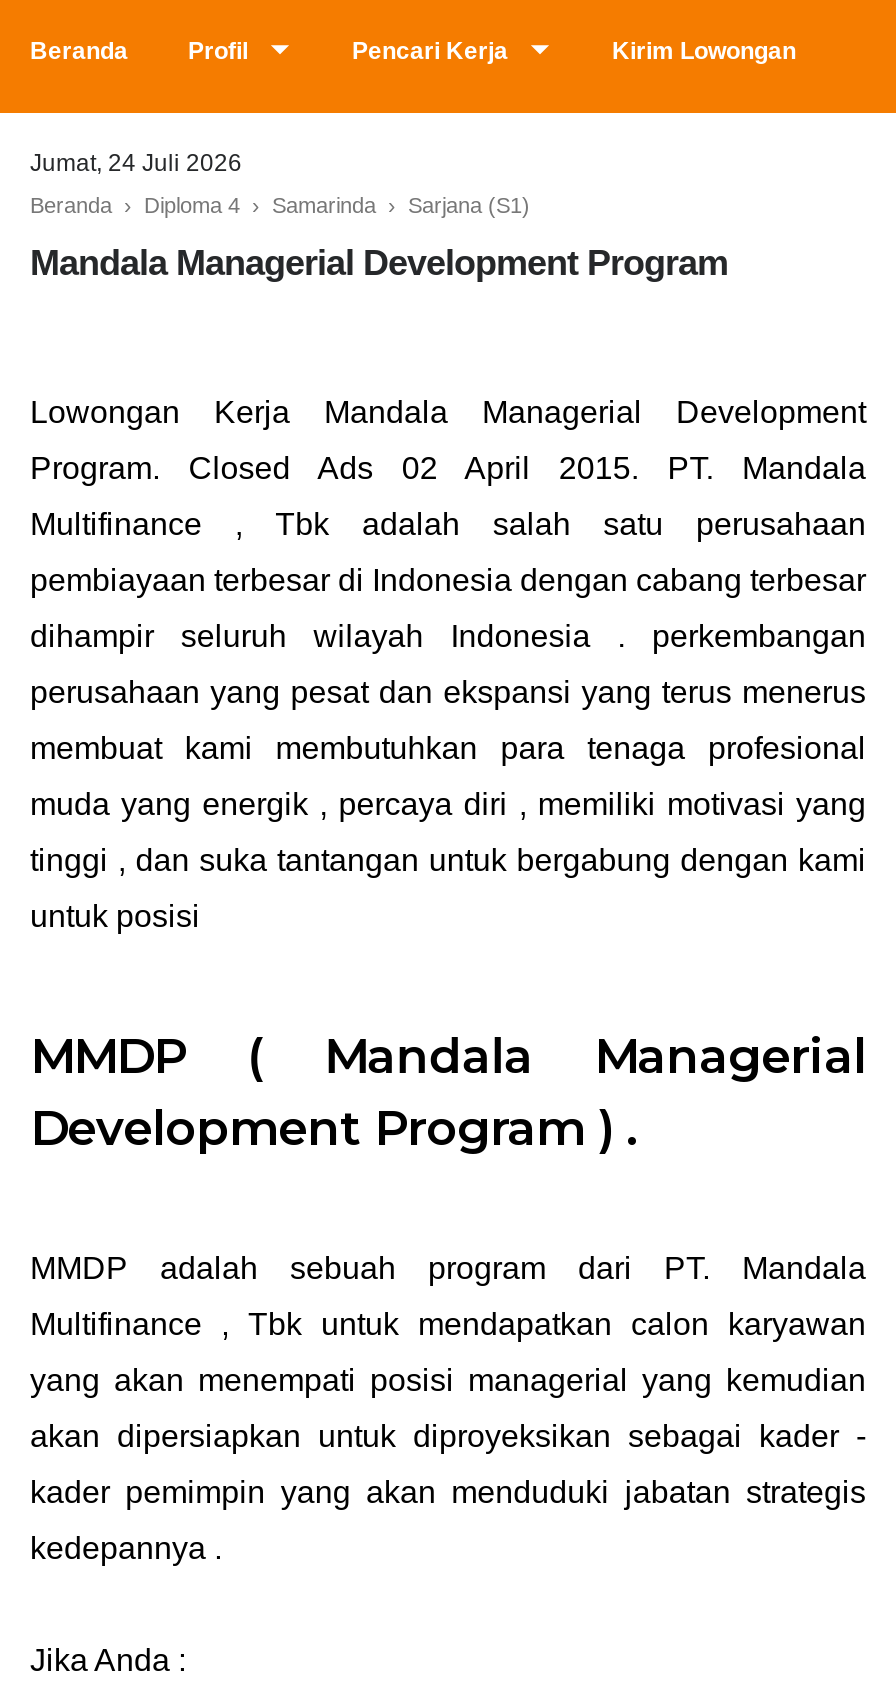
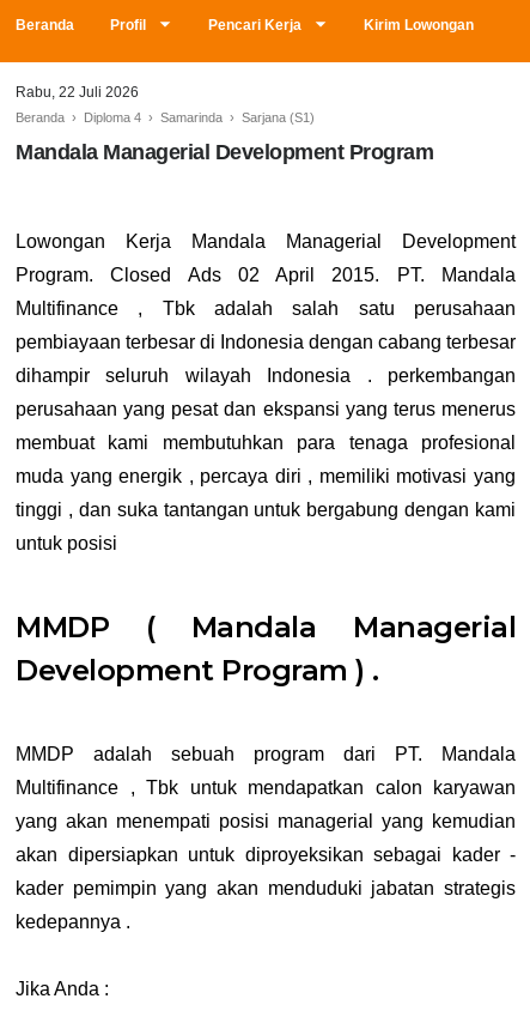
- Jumat, 24 Juli 2026
+ Rabu, 22 Juli 2026
